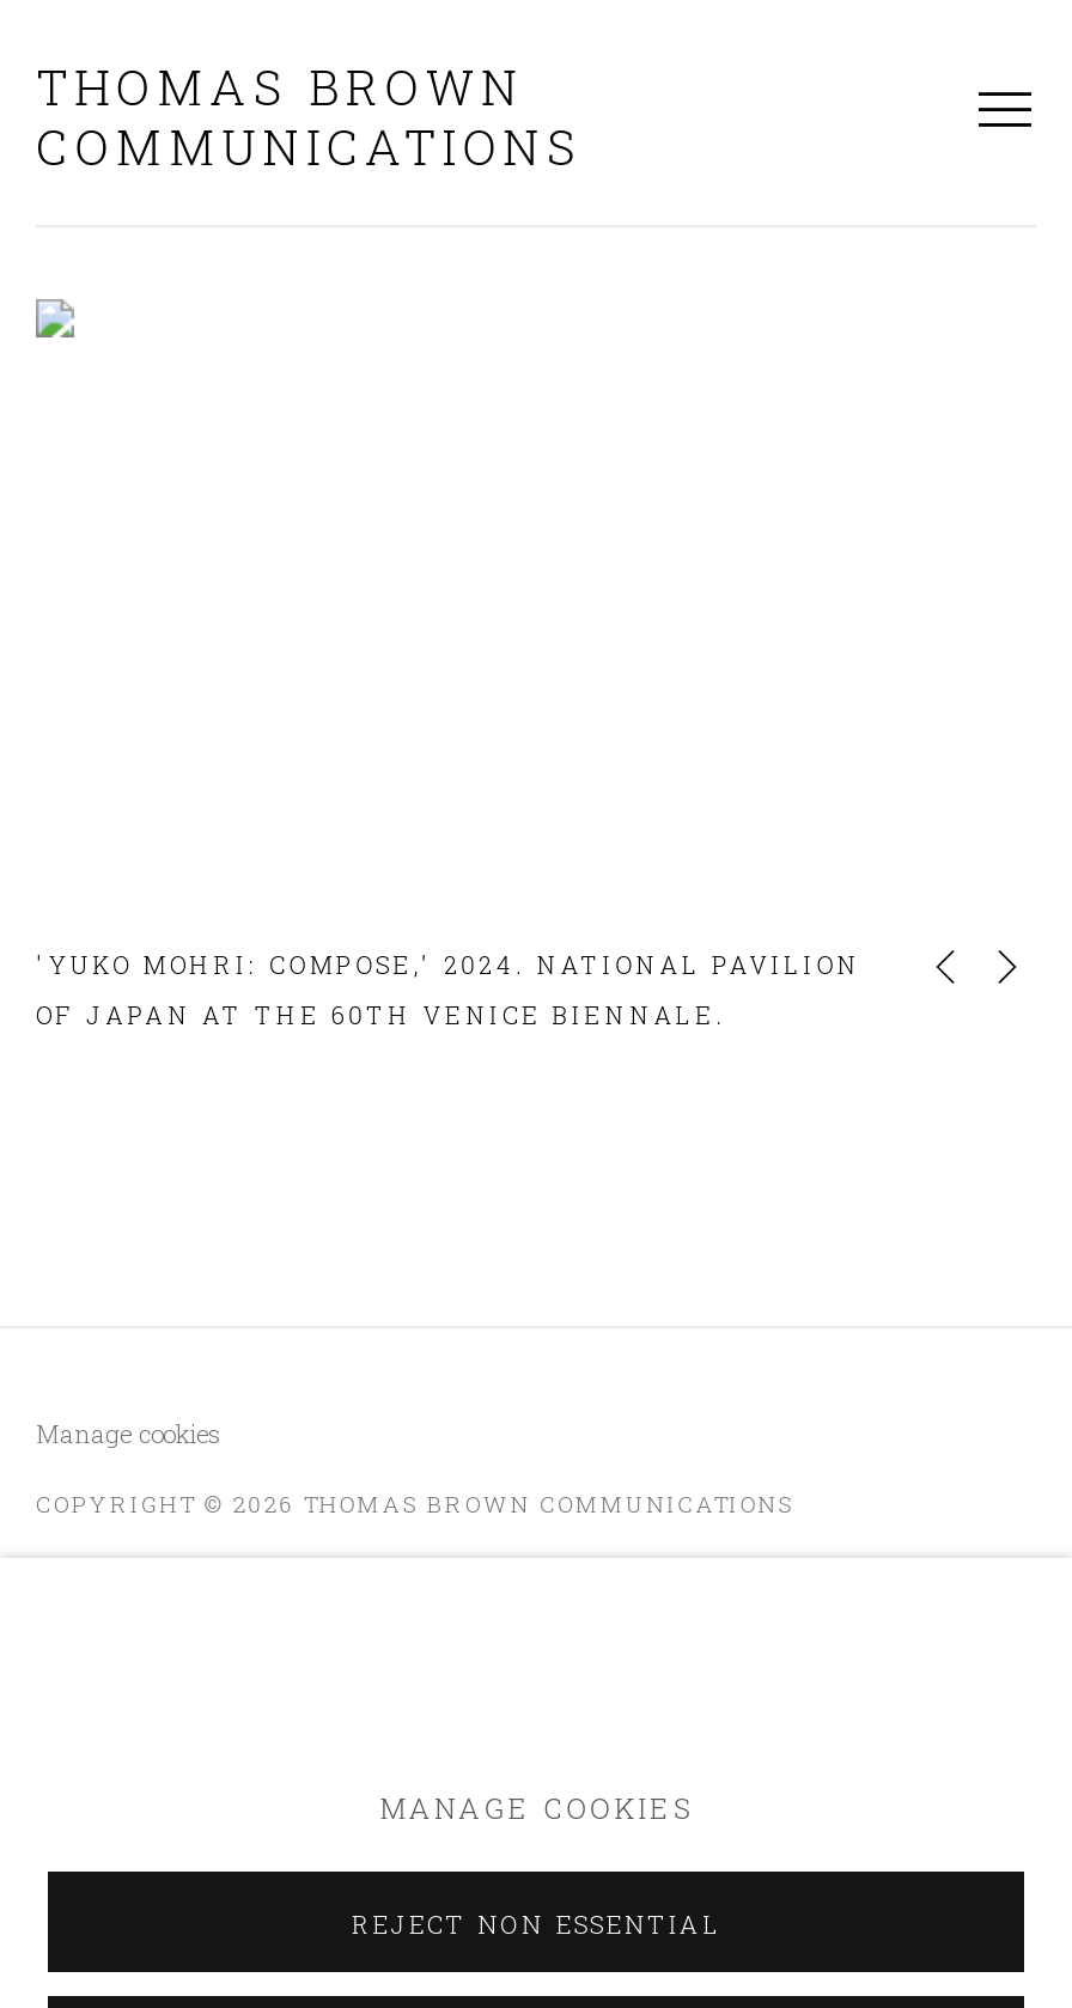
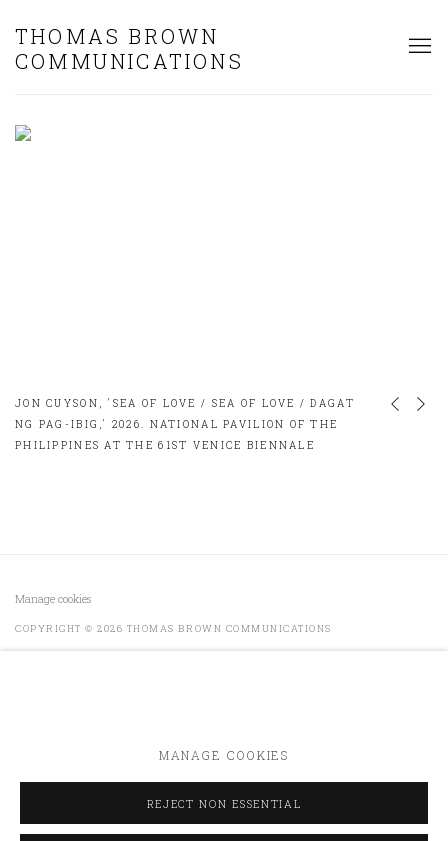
- 'YUKO MOHRI: COMPOSE,' 2024. NATIONAL PAVILION
- OF JAPAN AT THE 60TH VENICE BIENNALE.
+ JON CUYSON, 'SEA OF LOVE / SEA OF LOVE / DAGAT
+ NG PAG-IBIG,' 2026. NATIONAL PAVILION OF THE
+ PHILIPPINES AT THE 61ST VENICE BIENNALE
